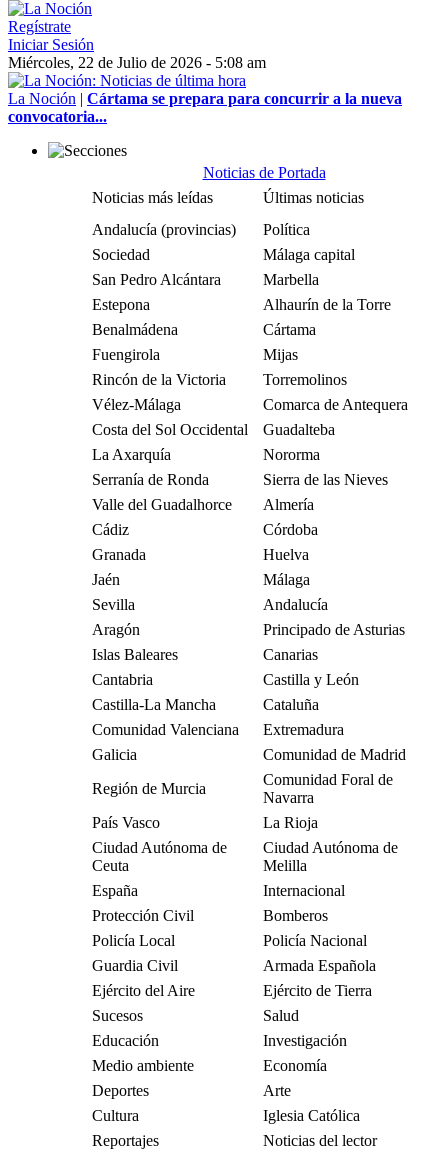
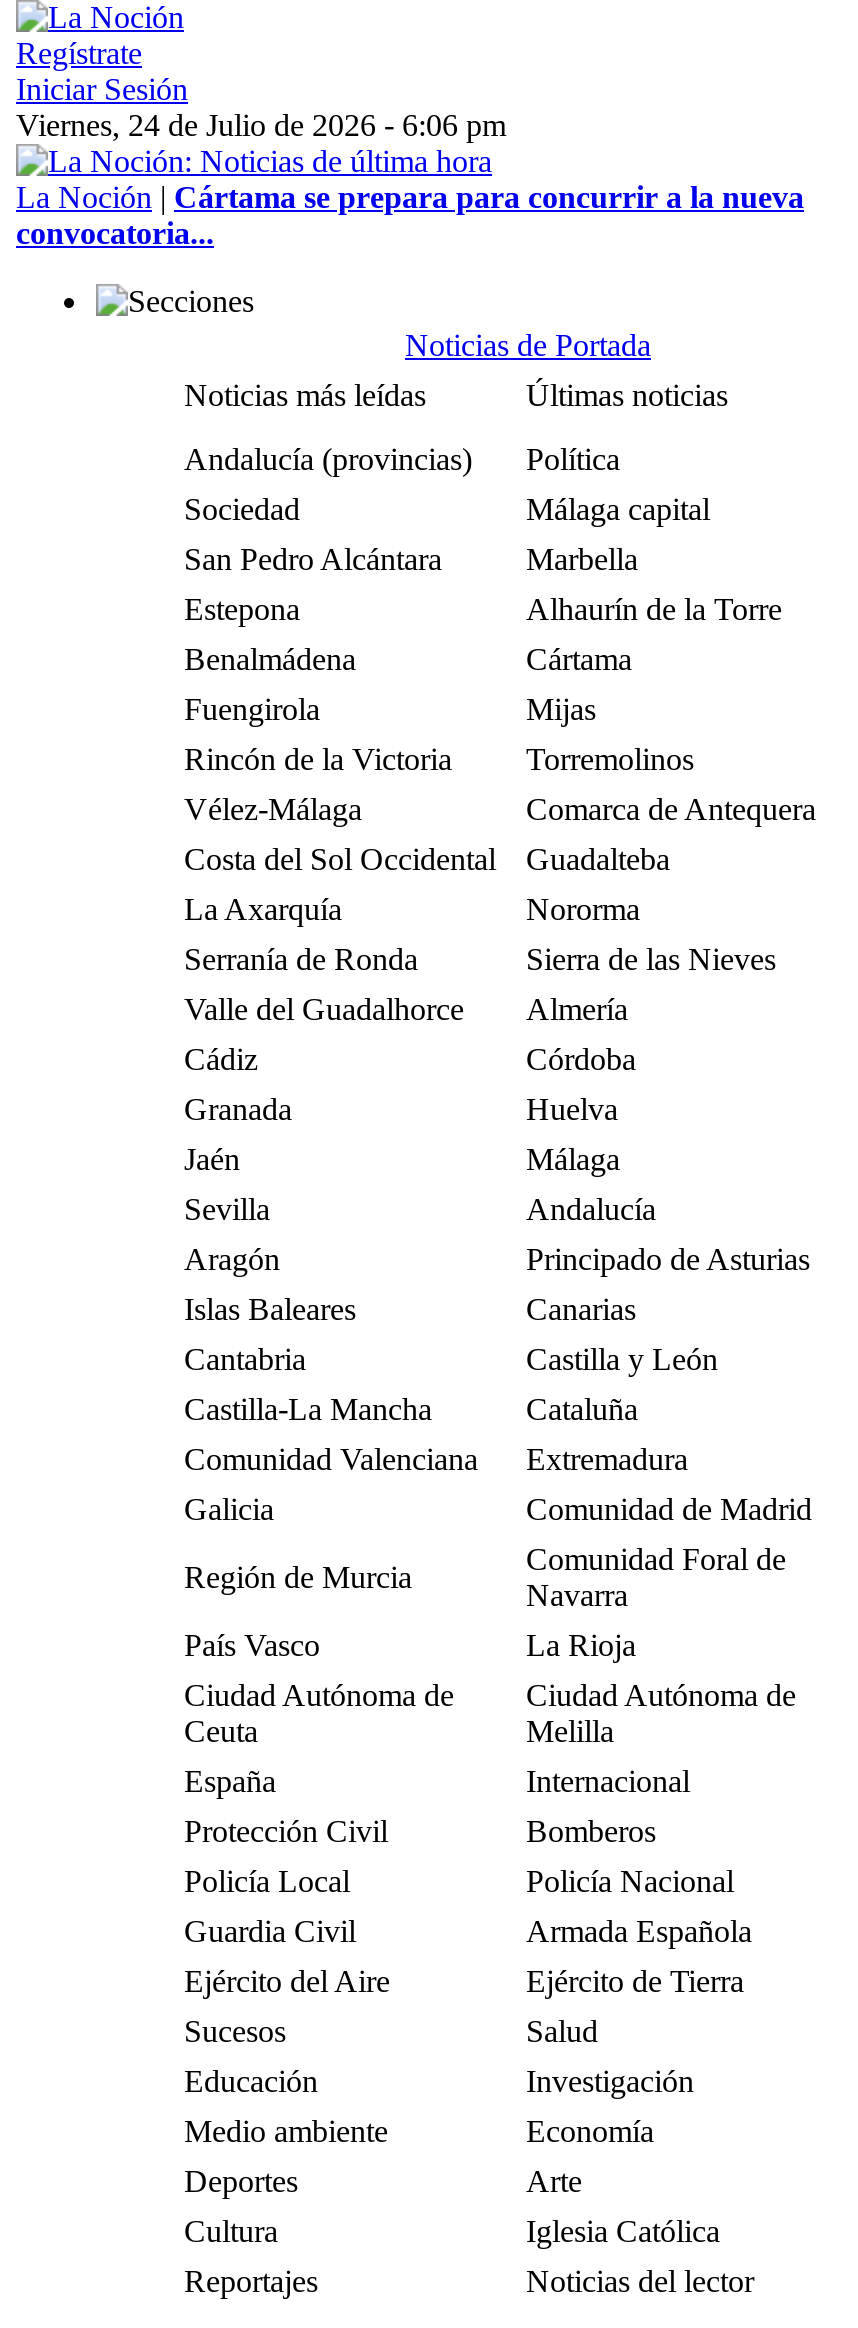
- Miércoles, 22 de Julio de 2026 - 5:08 am
+ Viernes, 24 de Julio de 2026 - 6:06 pm
